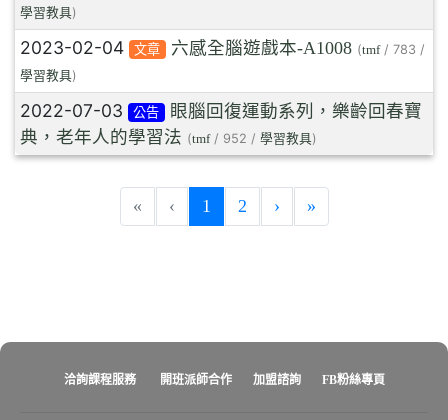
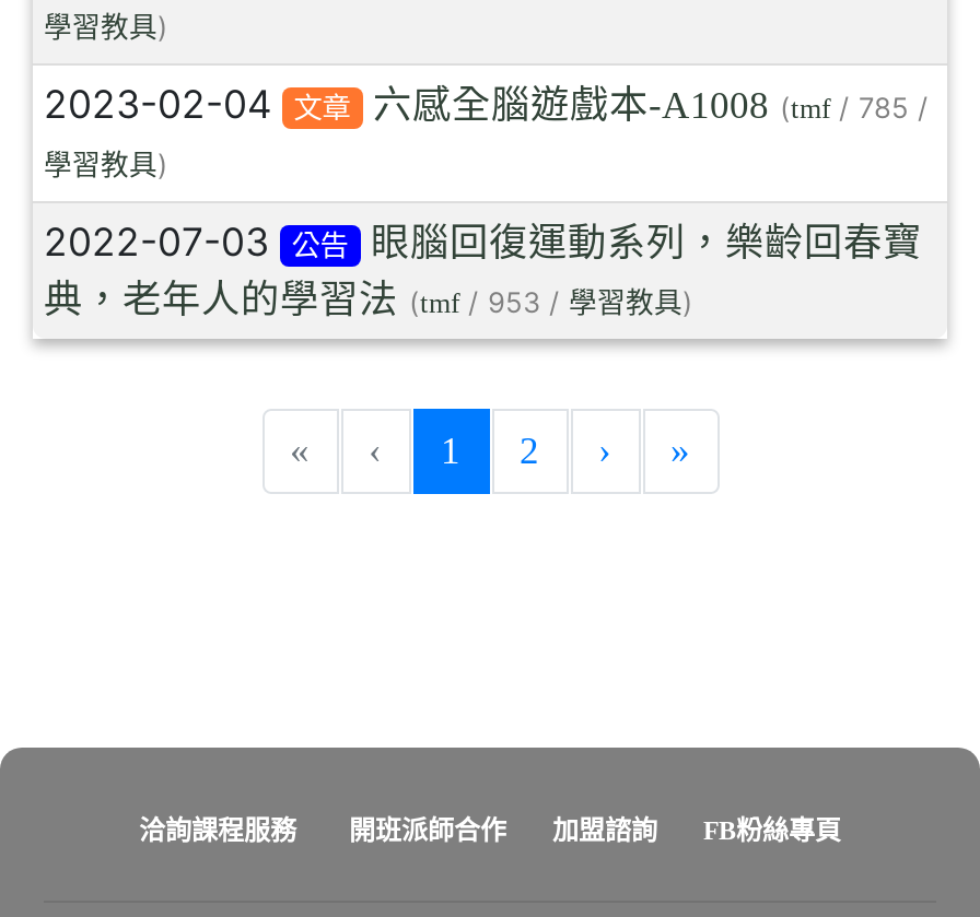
- 2023-02-04 文章 六感全腦遊戲本-A1008 (tmf / 783 /
+ 2023-02-04 文章 六感全腦遊戲本-A1008 (tmf / 785 /

- 典，老年人的學習法 (tmf / 952 /學習教具)
+ 典，老年人的學習法 (tmf / 953 /學習教具)
